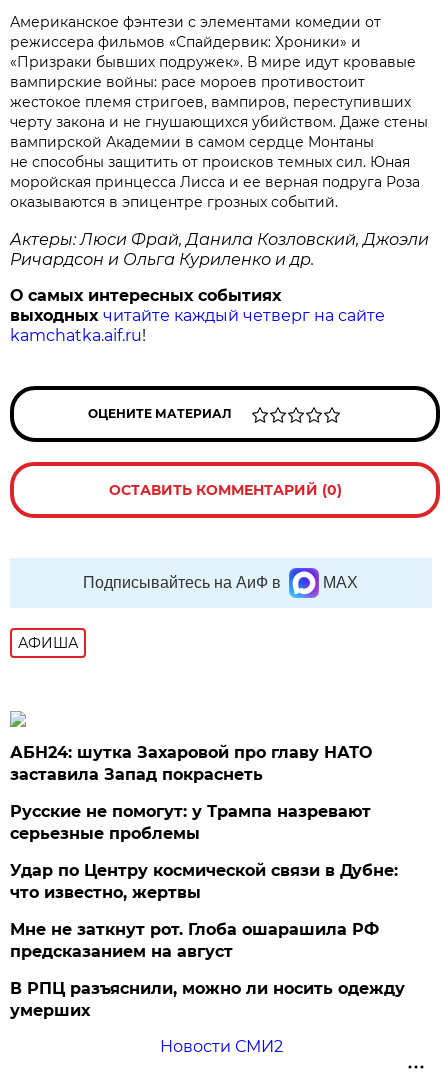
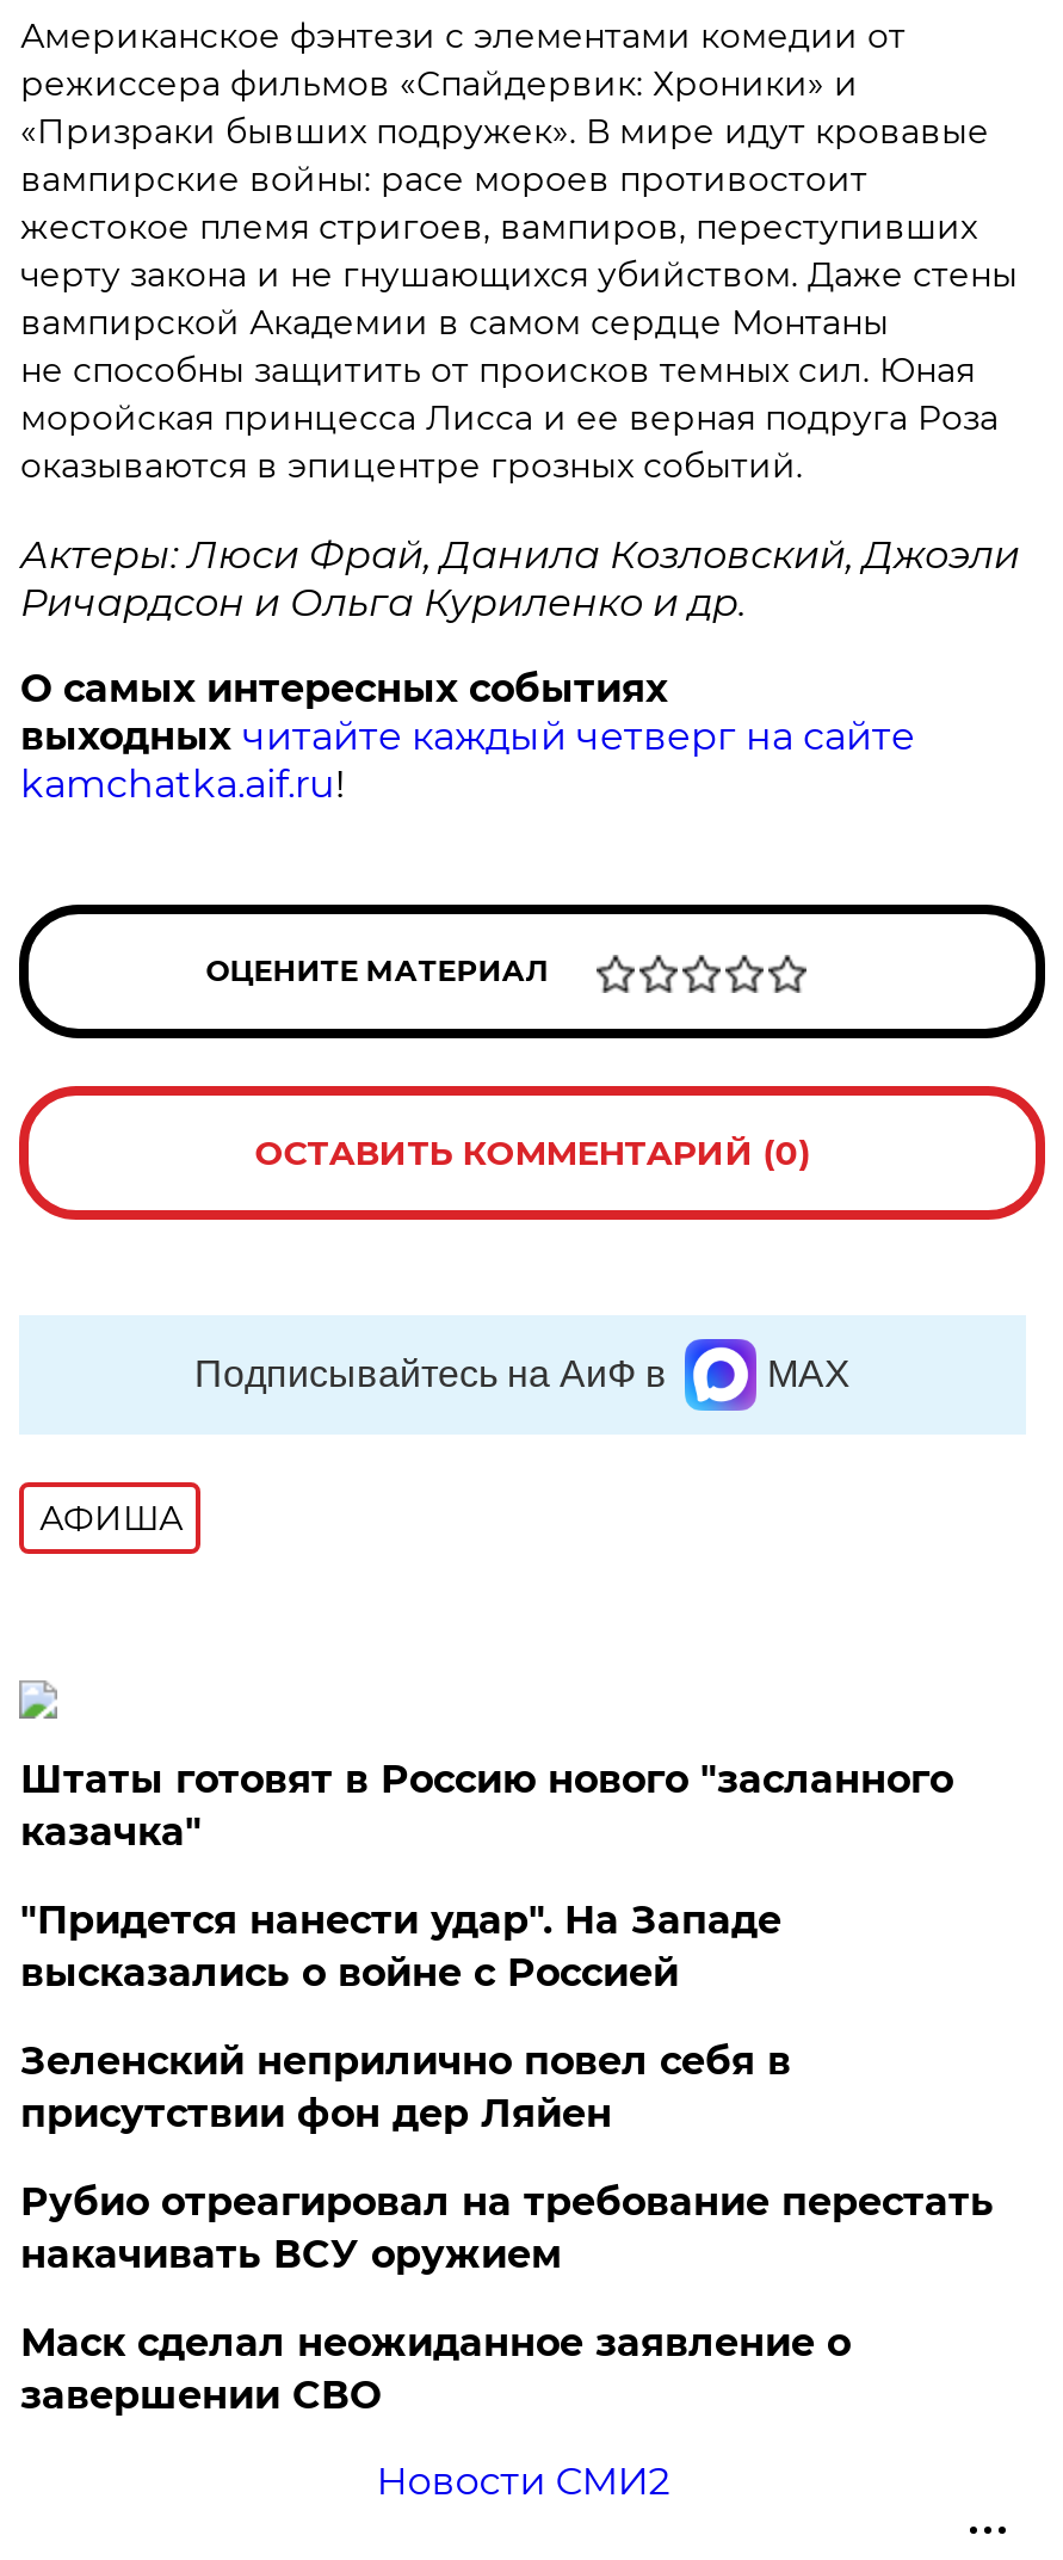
- АБН24: шутка Захаровой про главу НАТО
- заставила Запад покраснеть
+ Штаты готовят в Россию нового "засланного
+ казачка"

- Русские не помогут: у Трампа назревают
- серьезные проблемы
+ "Придется нанести удар". На Западе
+ высказались о войне с Россией

- Удар по Центру космической связи в Дубне:
- что известно, жертвы
+ Зеленский неприлично повел cебя в
+ присутствии фон дер Ляйен

- Мне не заткнут рот. Глоба ошарашила РФ
- предсказанием на август
+ Рубио отреагировал на требование перестать
+ накачивать ВСУ оружием

- В РПЦ разъяснили, можно ли носить одежду
- умерших
+ Маск сделал неожиданное заявление о
+ завершении СВО
